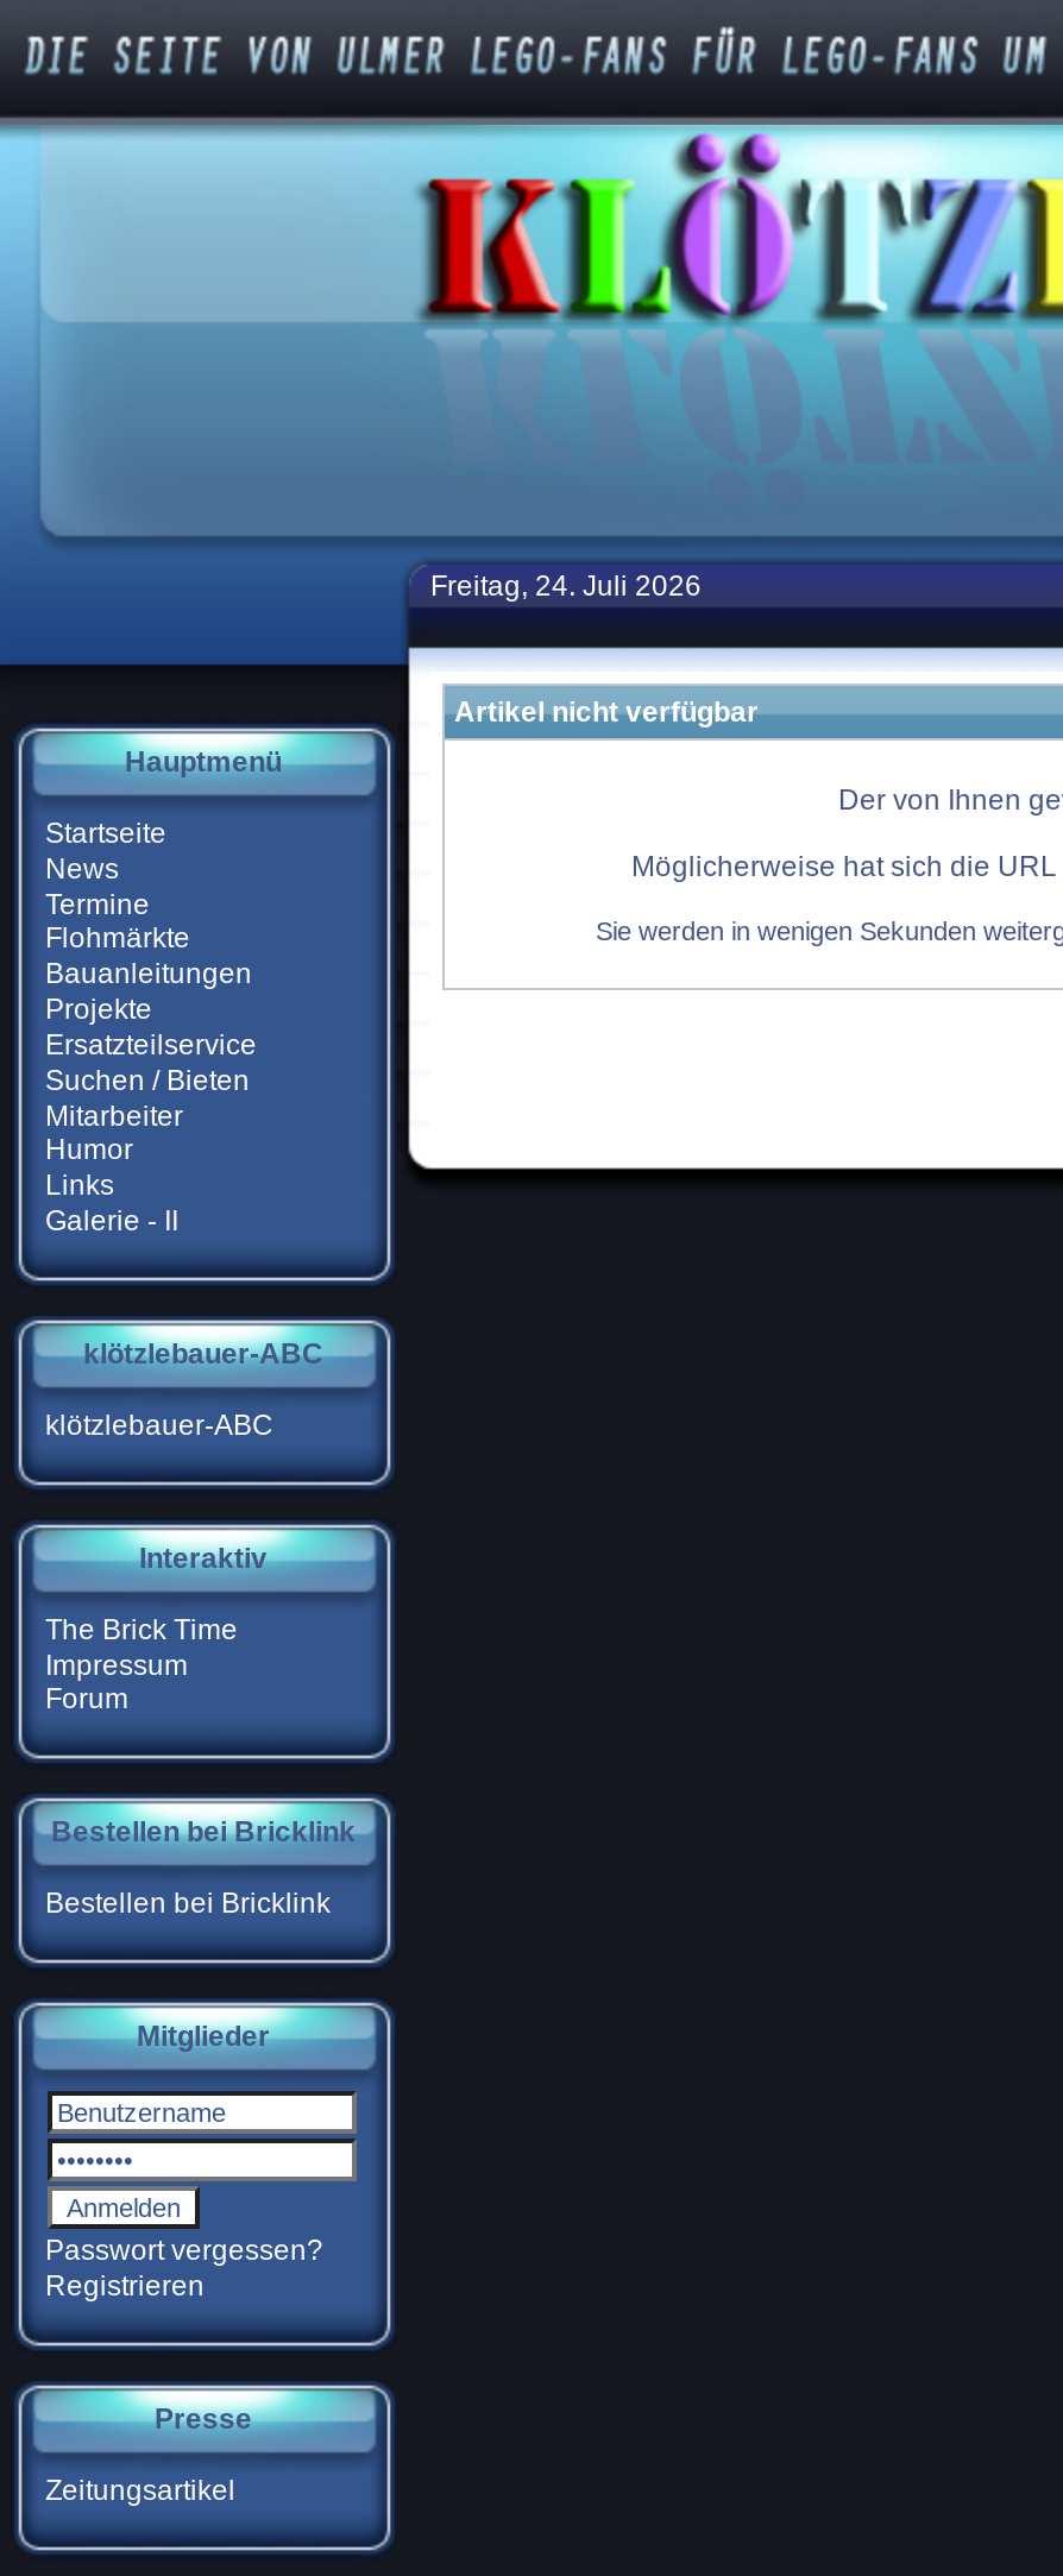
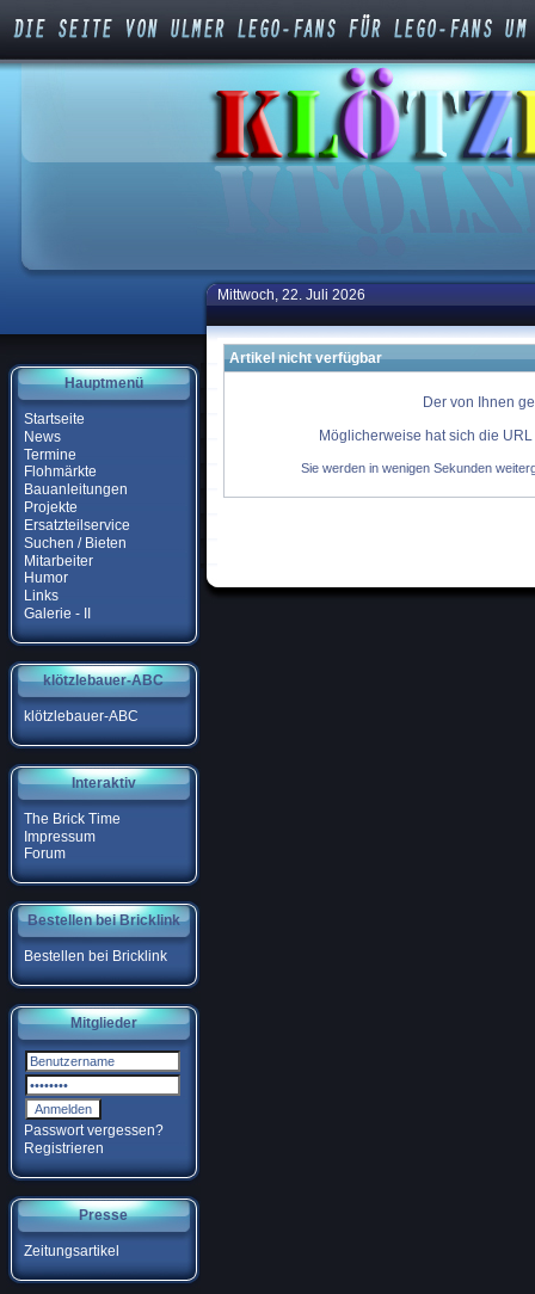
- Freitag, 24. Juli 2026
+ Mittwoch, 22. Juli 2026
